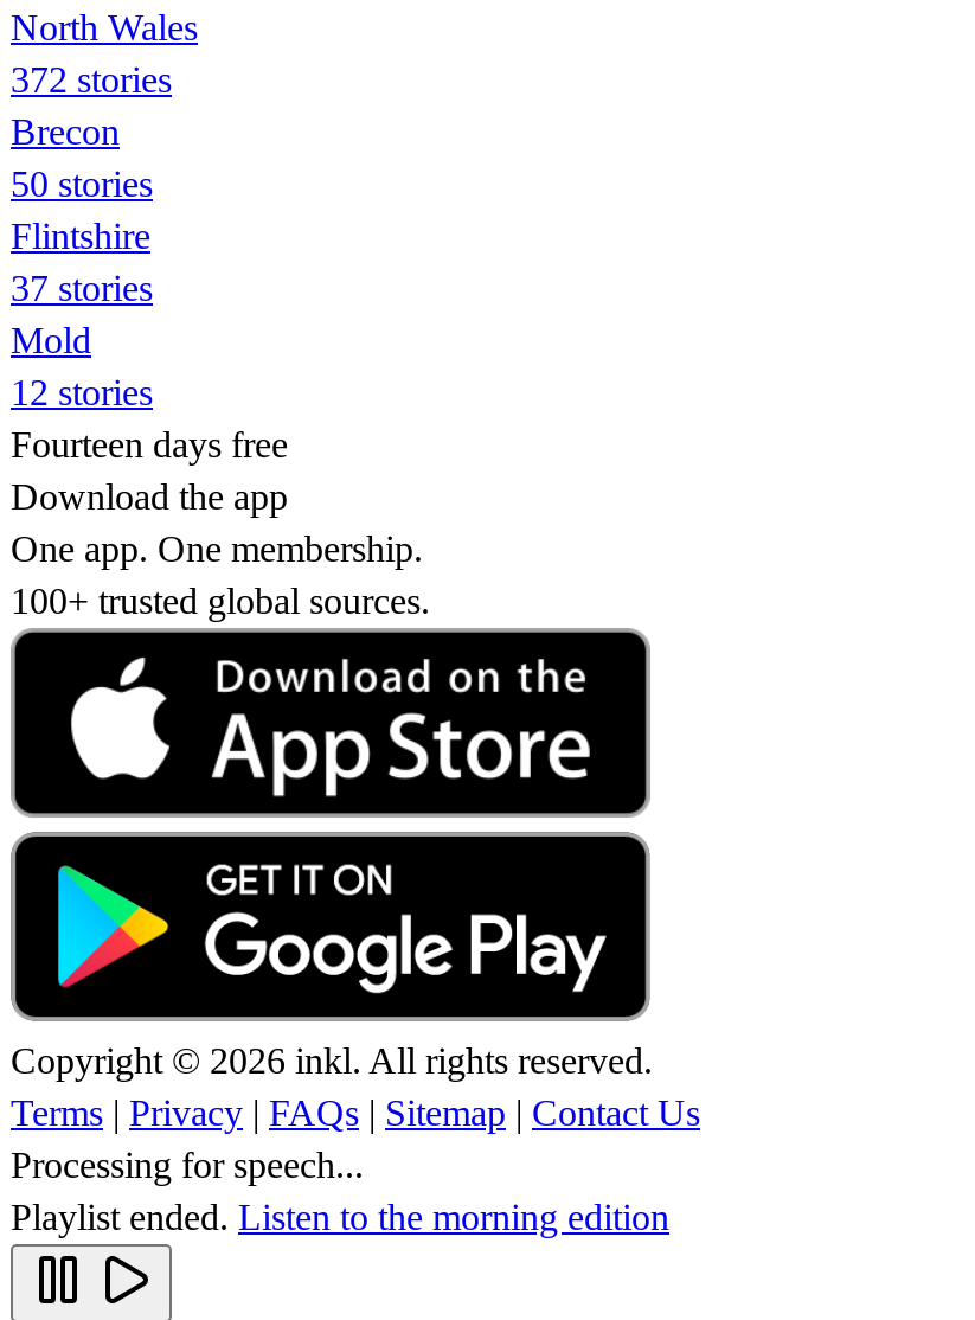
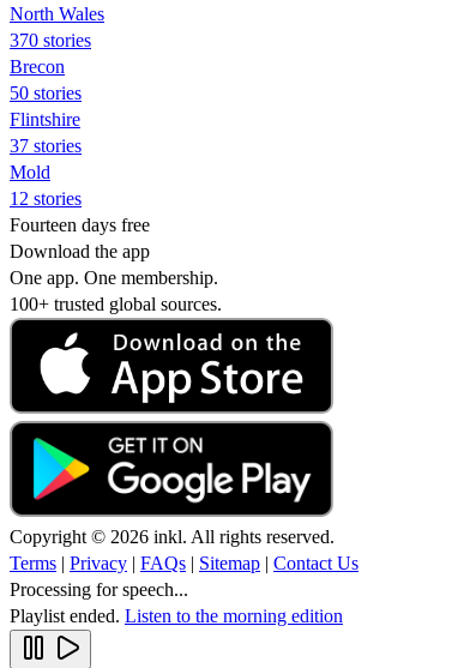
- 372 stories
+ 370 stories
